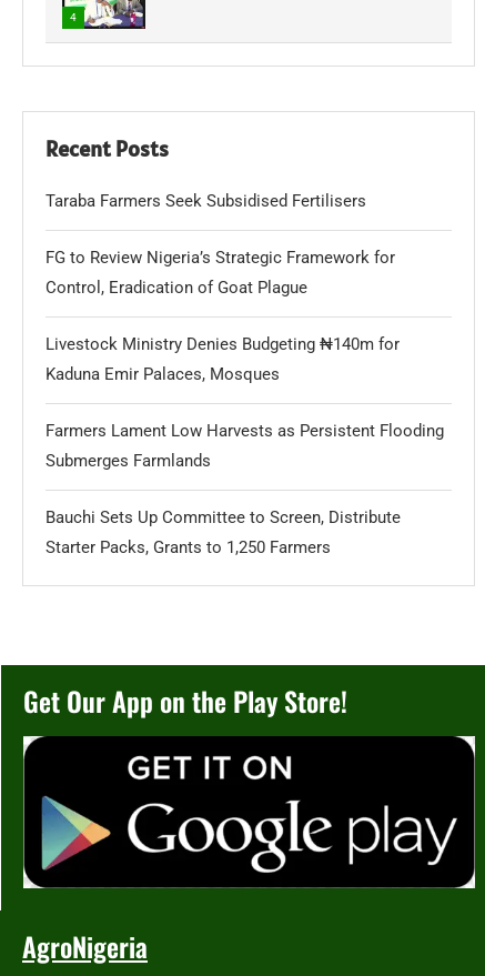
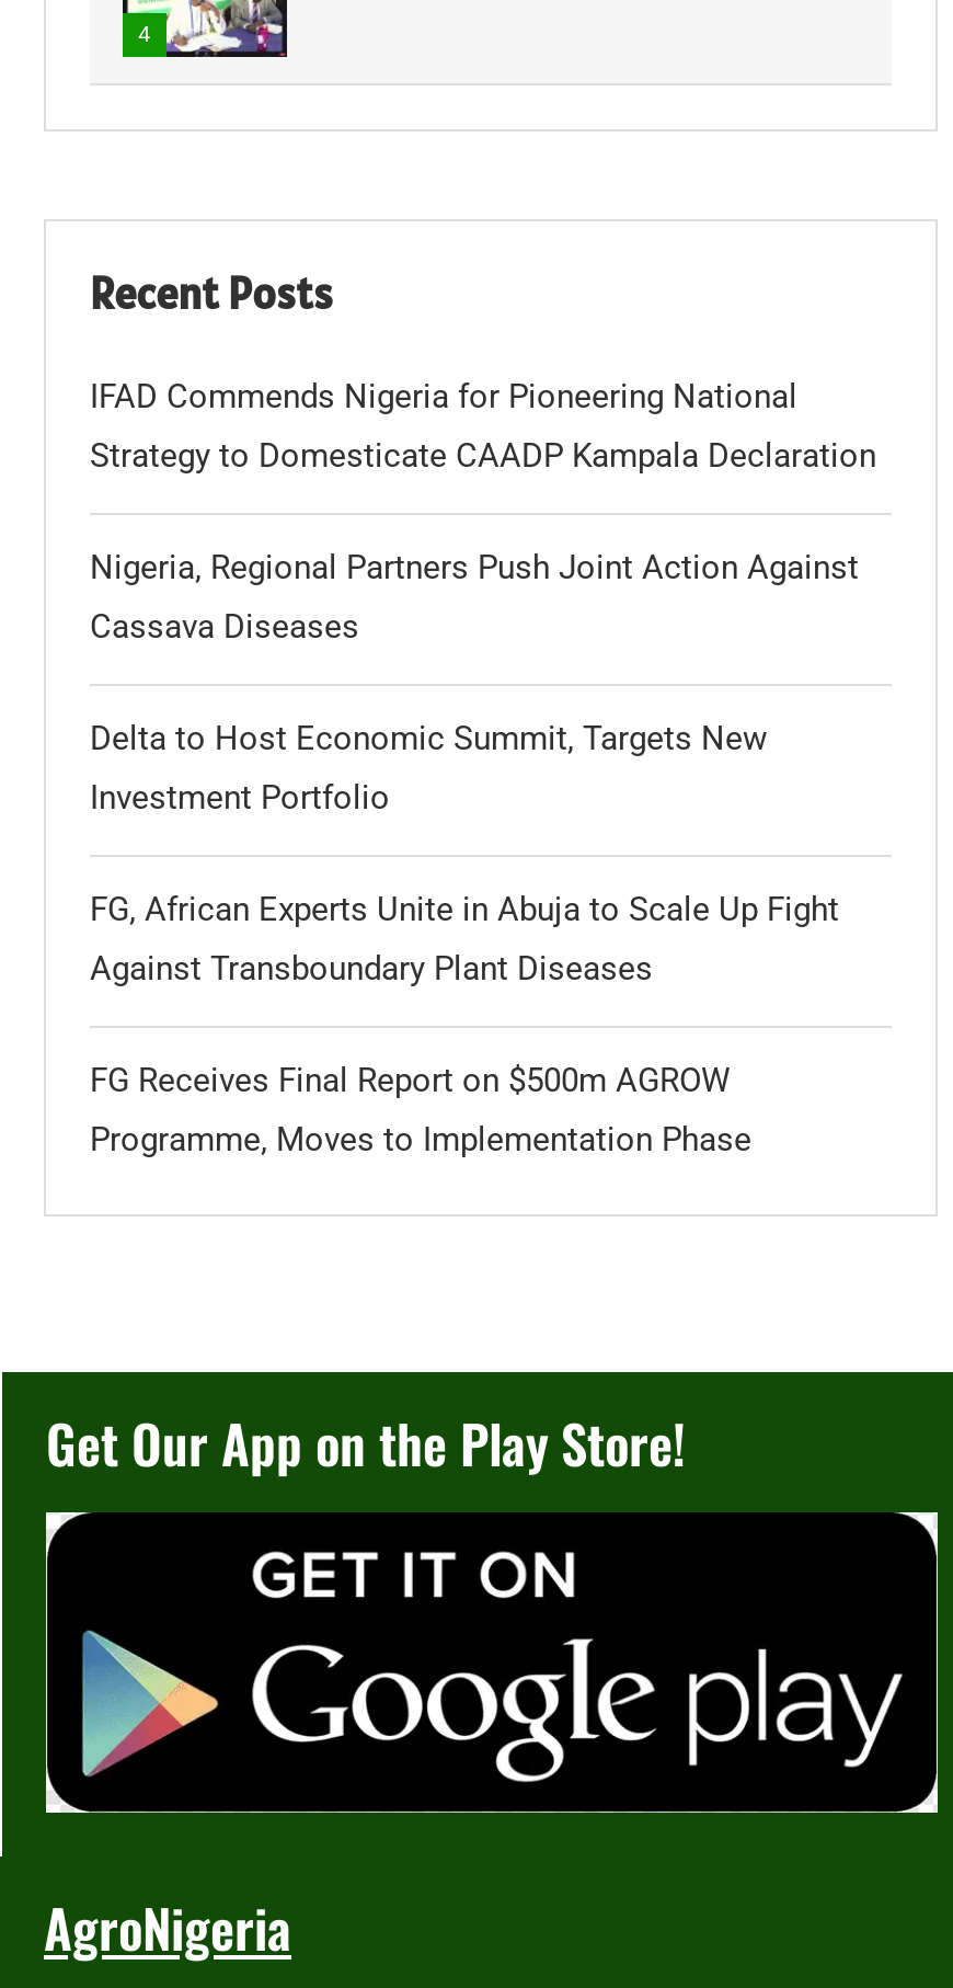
- Taraba Farmers Seek Subsidised Fertilisers
- FG to Review Nigeria’s Strategic Framework for
- Control, Eradication of Goat Plague
- Livestock Ministry Denies Budgeting ₦140m for
- Kaduna Emir Palaces, Mosques
- Farmers Lament Low Harvests as Persistent Flooding
- Submerges Farmlands
- Bauchi Sets Up Committee to Screen, Distribute
- Starter Packs, Grants to 1,250 Farmers
+ IFAD Commends Nigeria for Pioneering National
+ Strategy to Domesticate CAADP Kampala Declaration
+ Nigeria, Regional Partners Push Joint Action Against
+ Cassava Diseases
+ Delta to Host Economic Summit, Targets New
+ Investment Portfolio
+ FG, African Experts Unite in Abuja to Scale Up Fight
+ Against Transboundary Plant Diseases
+ FG Receives Final Report on $500m AGROW
+ Programme, Moves to Implementation Phase
